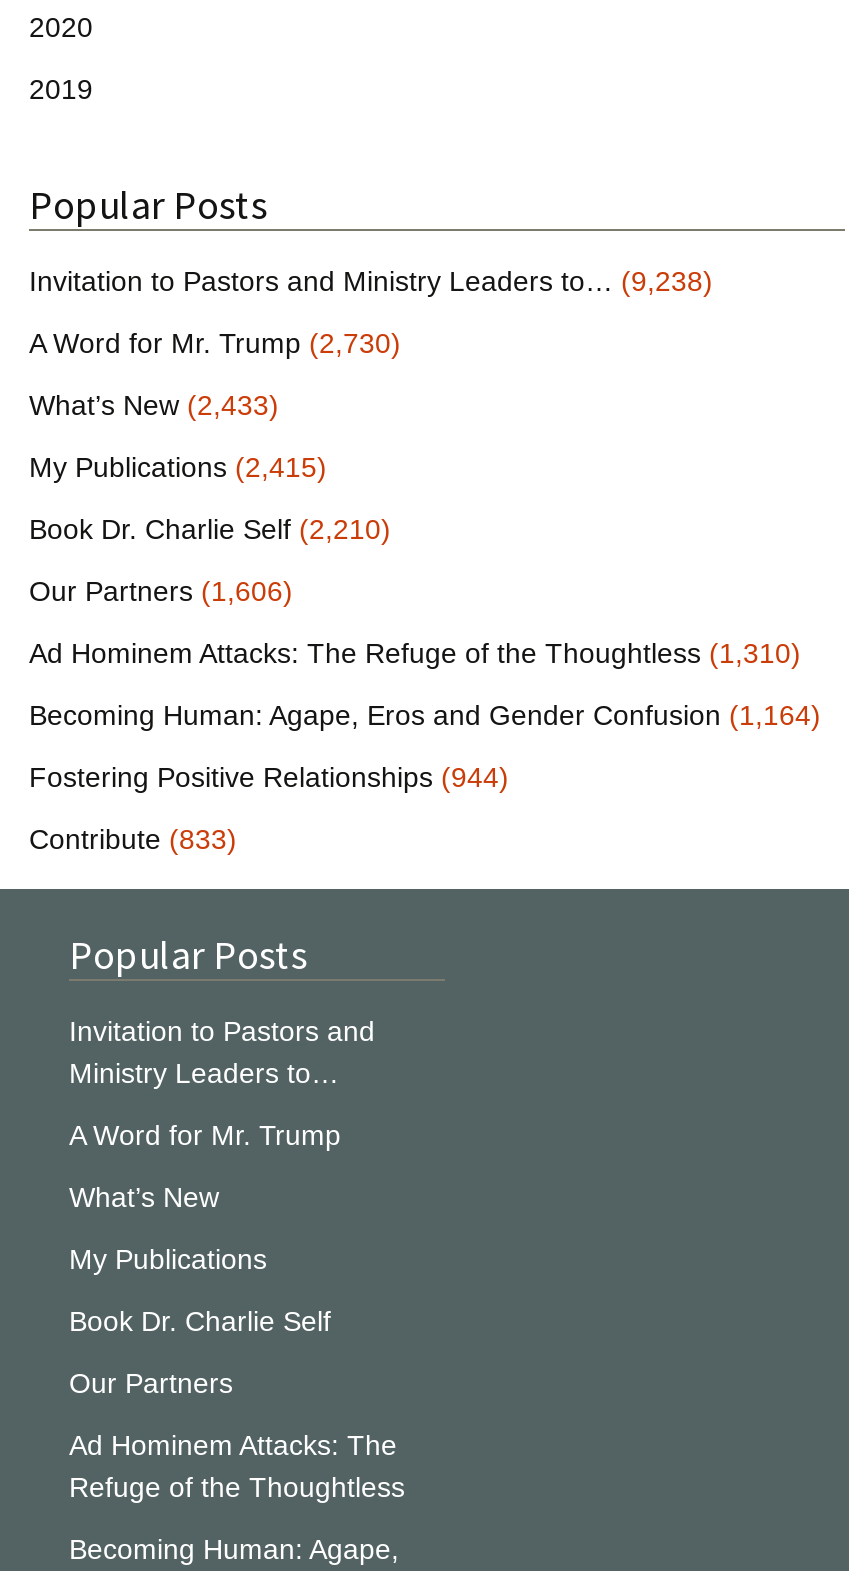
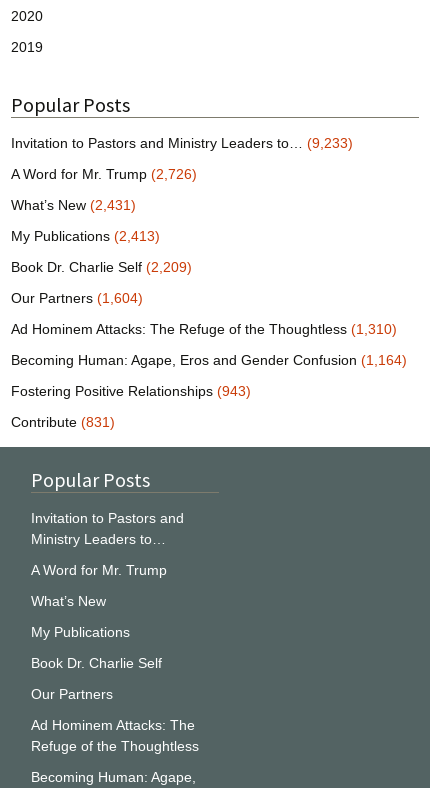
- Invitation to Pastors and Ministry Leaders to… (9,238)
+ Invitation to Pastors and Ministry Leaders to… (9,233)

- A Word for Mr. Trump (2,730)
+ A Word for Mr. Trump (2,726)

- What’s New (2,433)
+ What’s New (2,431)

- My Publications (2,415)
+ My Publications (2,413)

- Book Dr. Charlie Self (2,210)
+ Book Dr. Charlie Self (2,209)

- Our Partners (1,606)
+ Our Partners (1,604)

- Fostering Positive Relationships (944)
+ Fostering Positive Relationships (943)

- Contribute (833)
+ Contribute (831)
